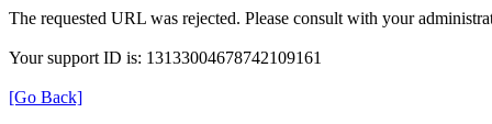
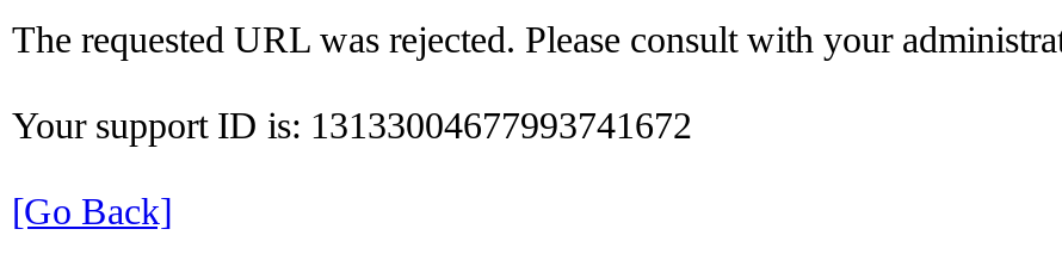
- Your support ID is: 13133004678742109161
+ Your support ID is: 13133004677993741672
